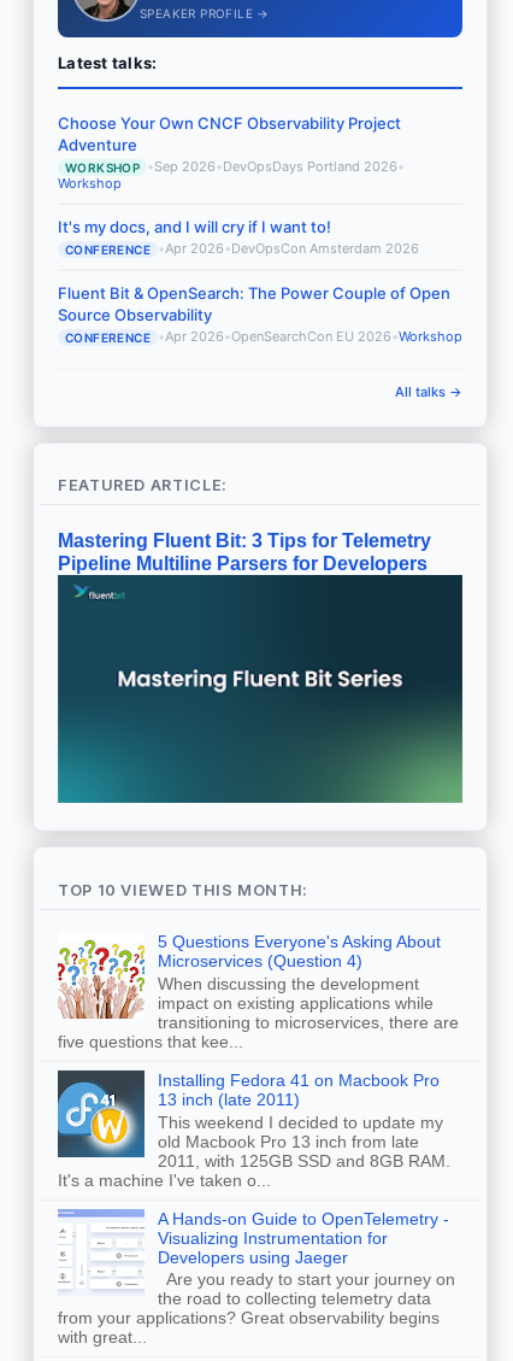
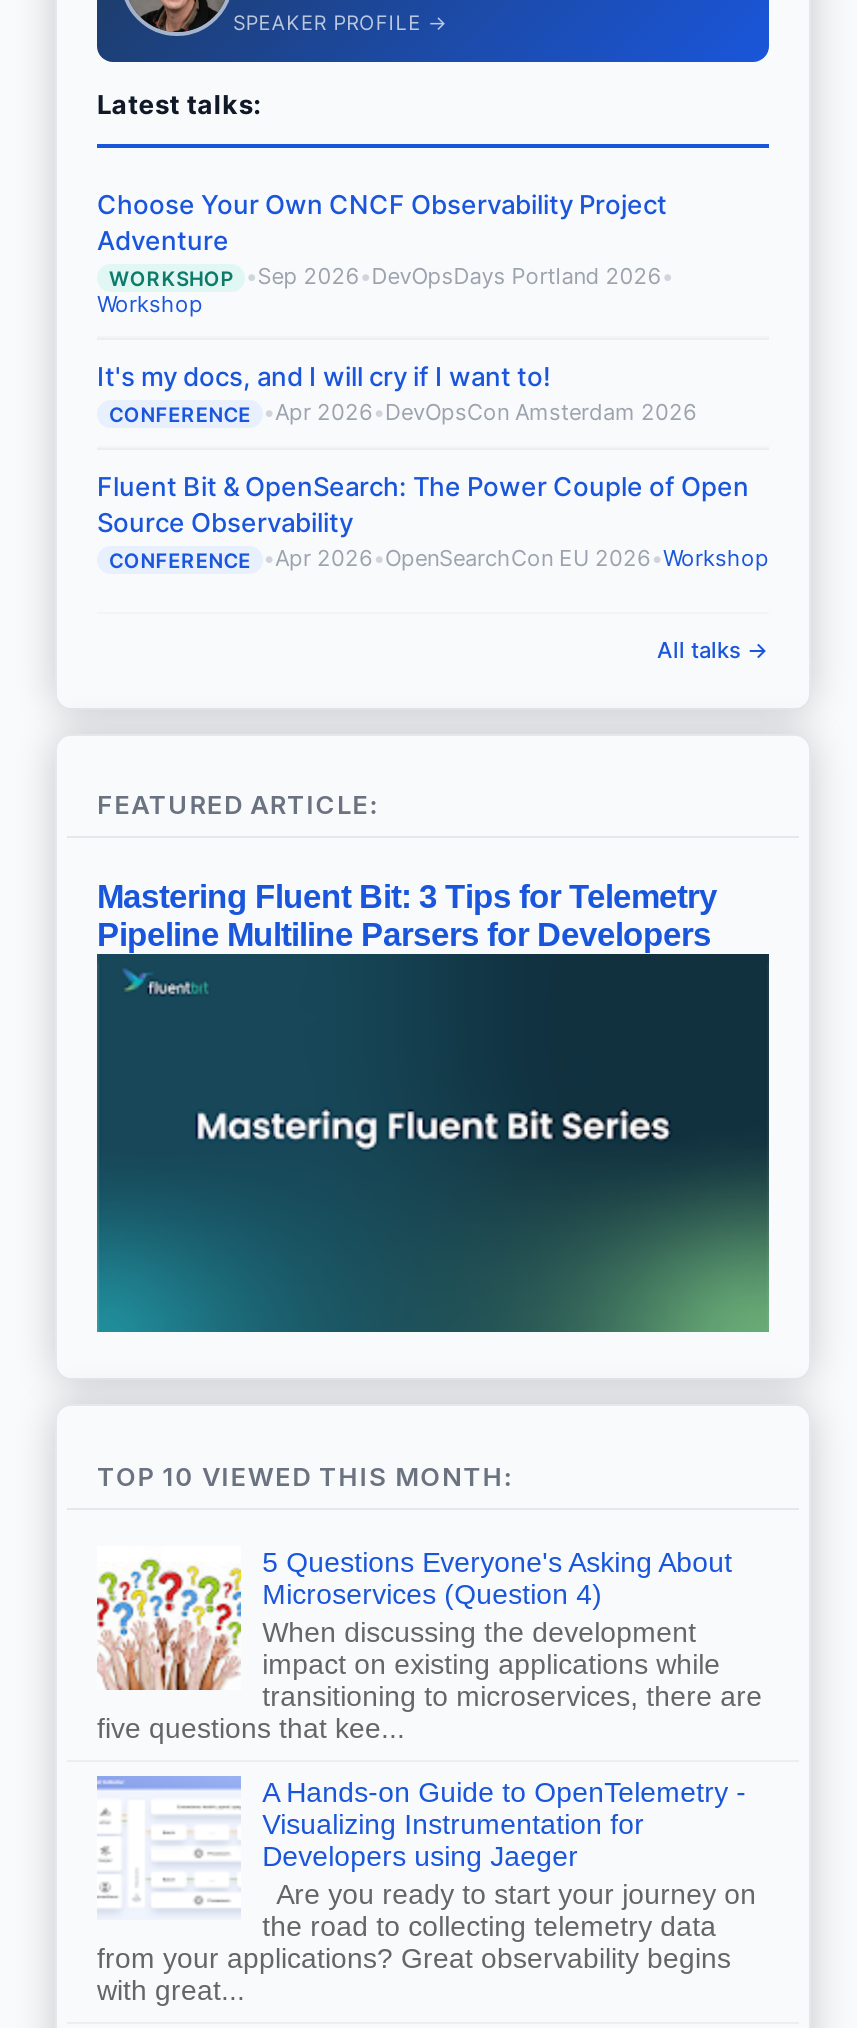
- [image]
- Installing Fedora 41 on Macbook Pro
- 13 inch (late 2011)
- This weekend I decided to update my
- old Macbook Pro 13 inch from late
- 2011, with 125GB SSD and 8GB RAM.
- It's a machine I've taken o...
